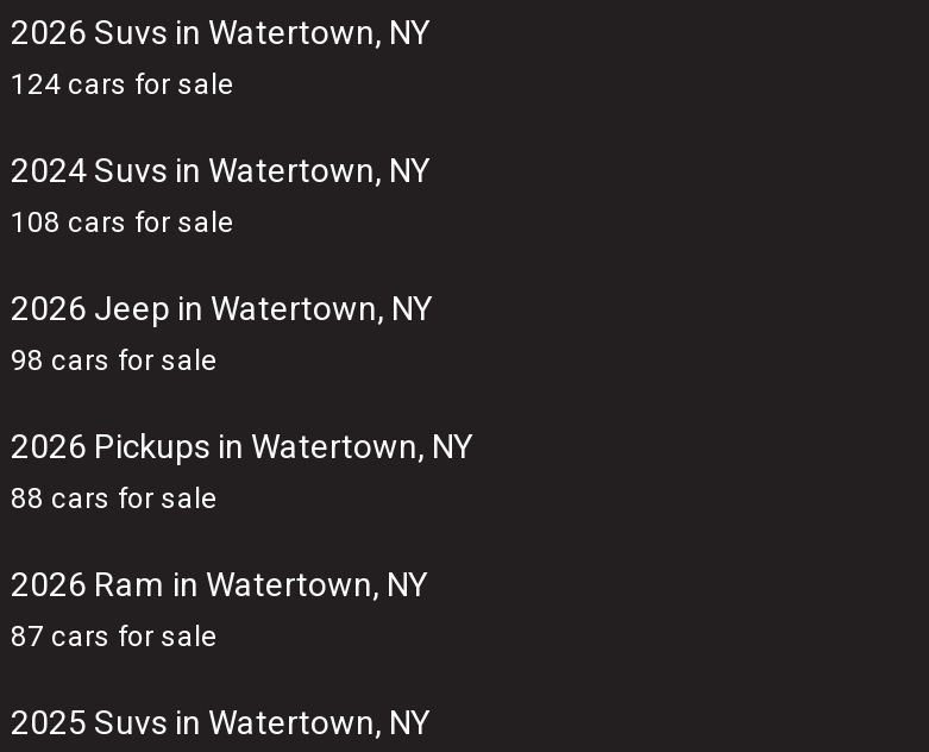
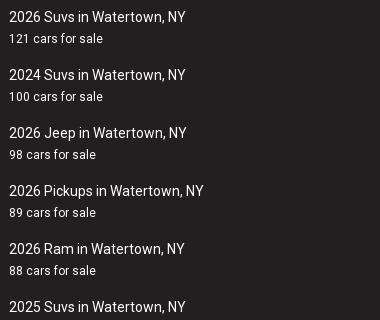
- 124 cars for sale
+ 121 cars for sale

- 108 cars for sale
+ 100 cars for sale

- 88 cars for sale
+ 89 cars for sale

- 87 cars for sale
+ 88 cars for sale
